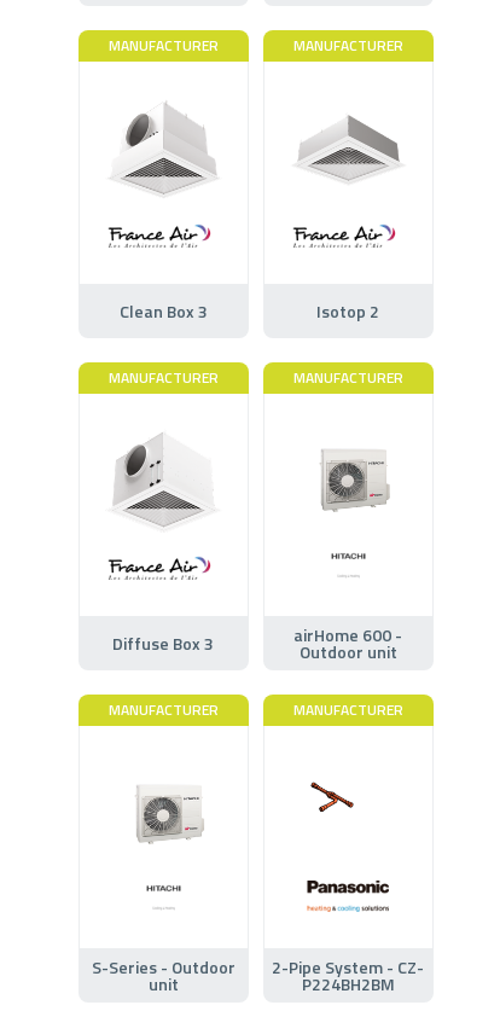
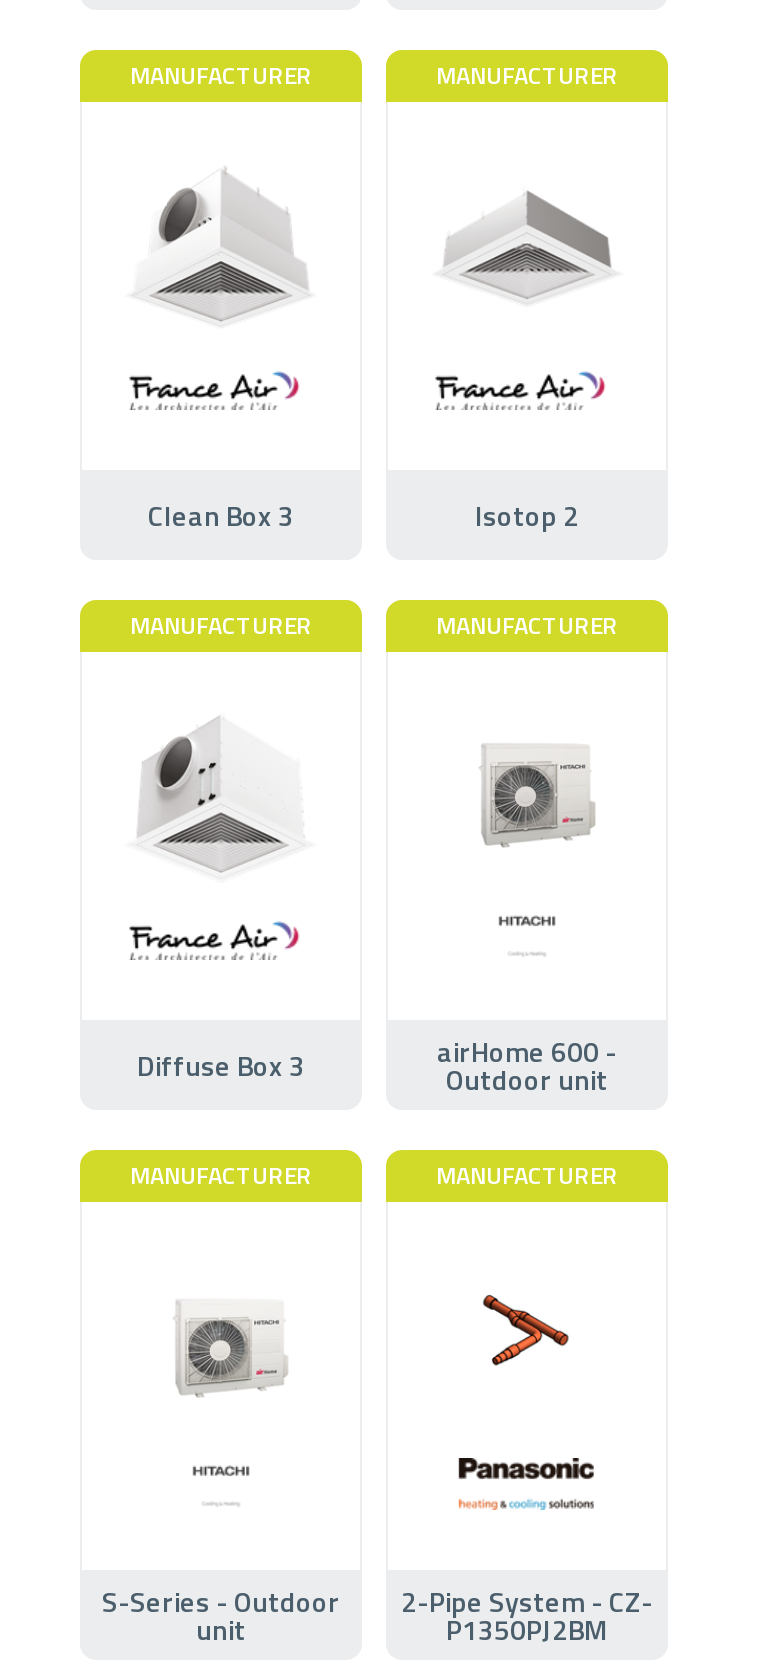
- [image]
+ [image]

- P224BH2BM
+ P1350PJ2BM
